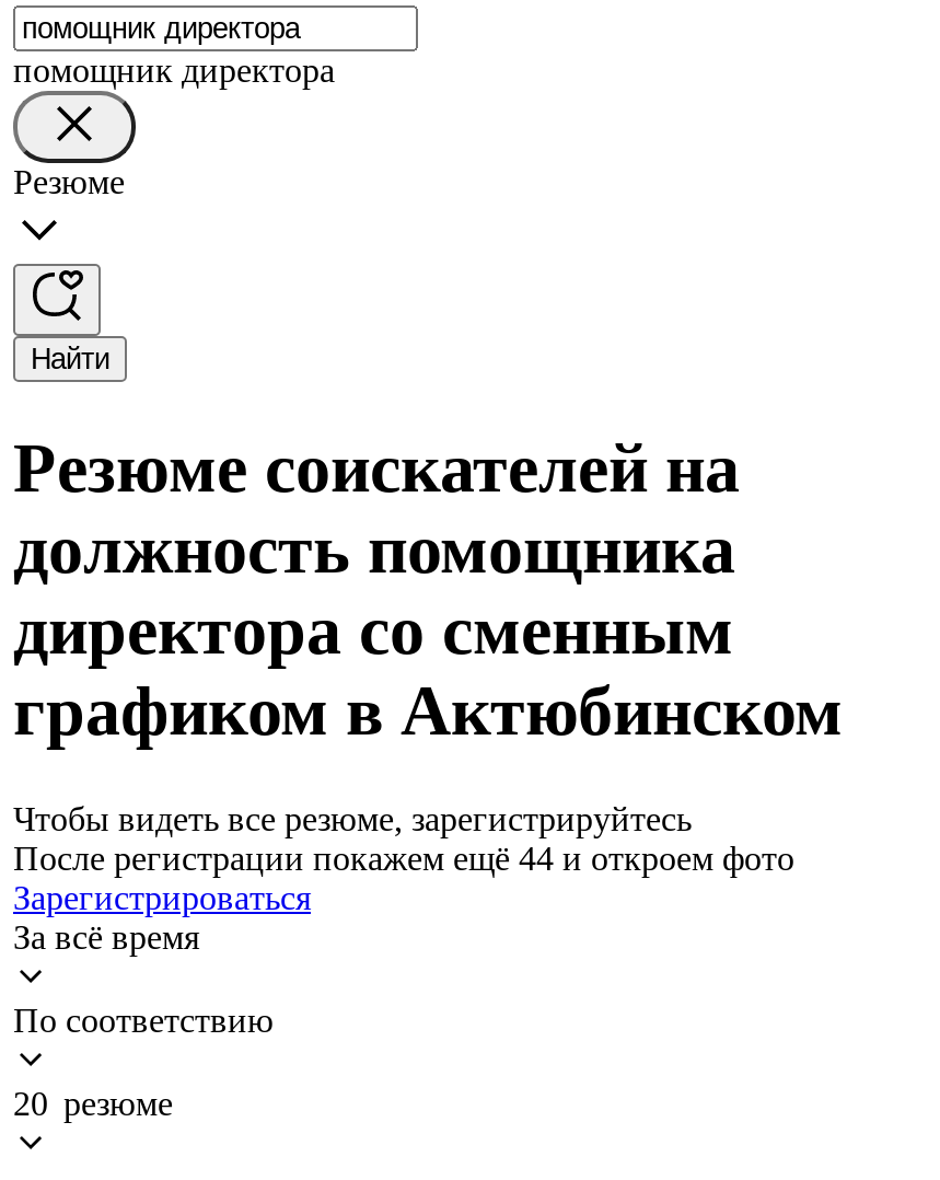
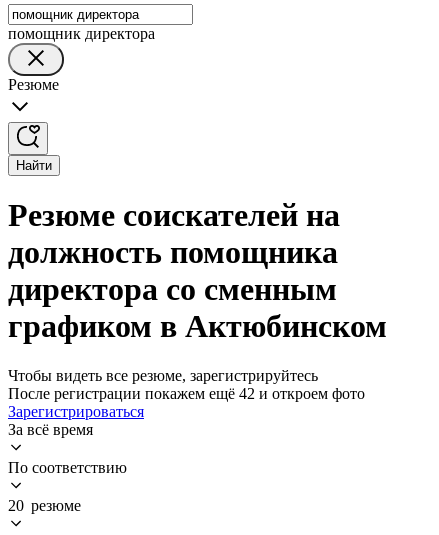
- После регистрации покажем ещё 44 и откроем фото
+ После регистрации покажем ещё 42 и откроем фото
